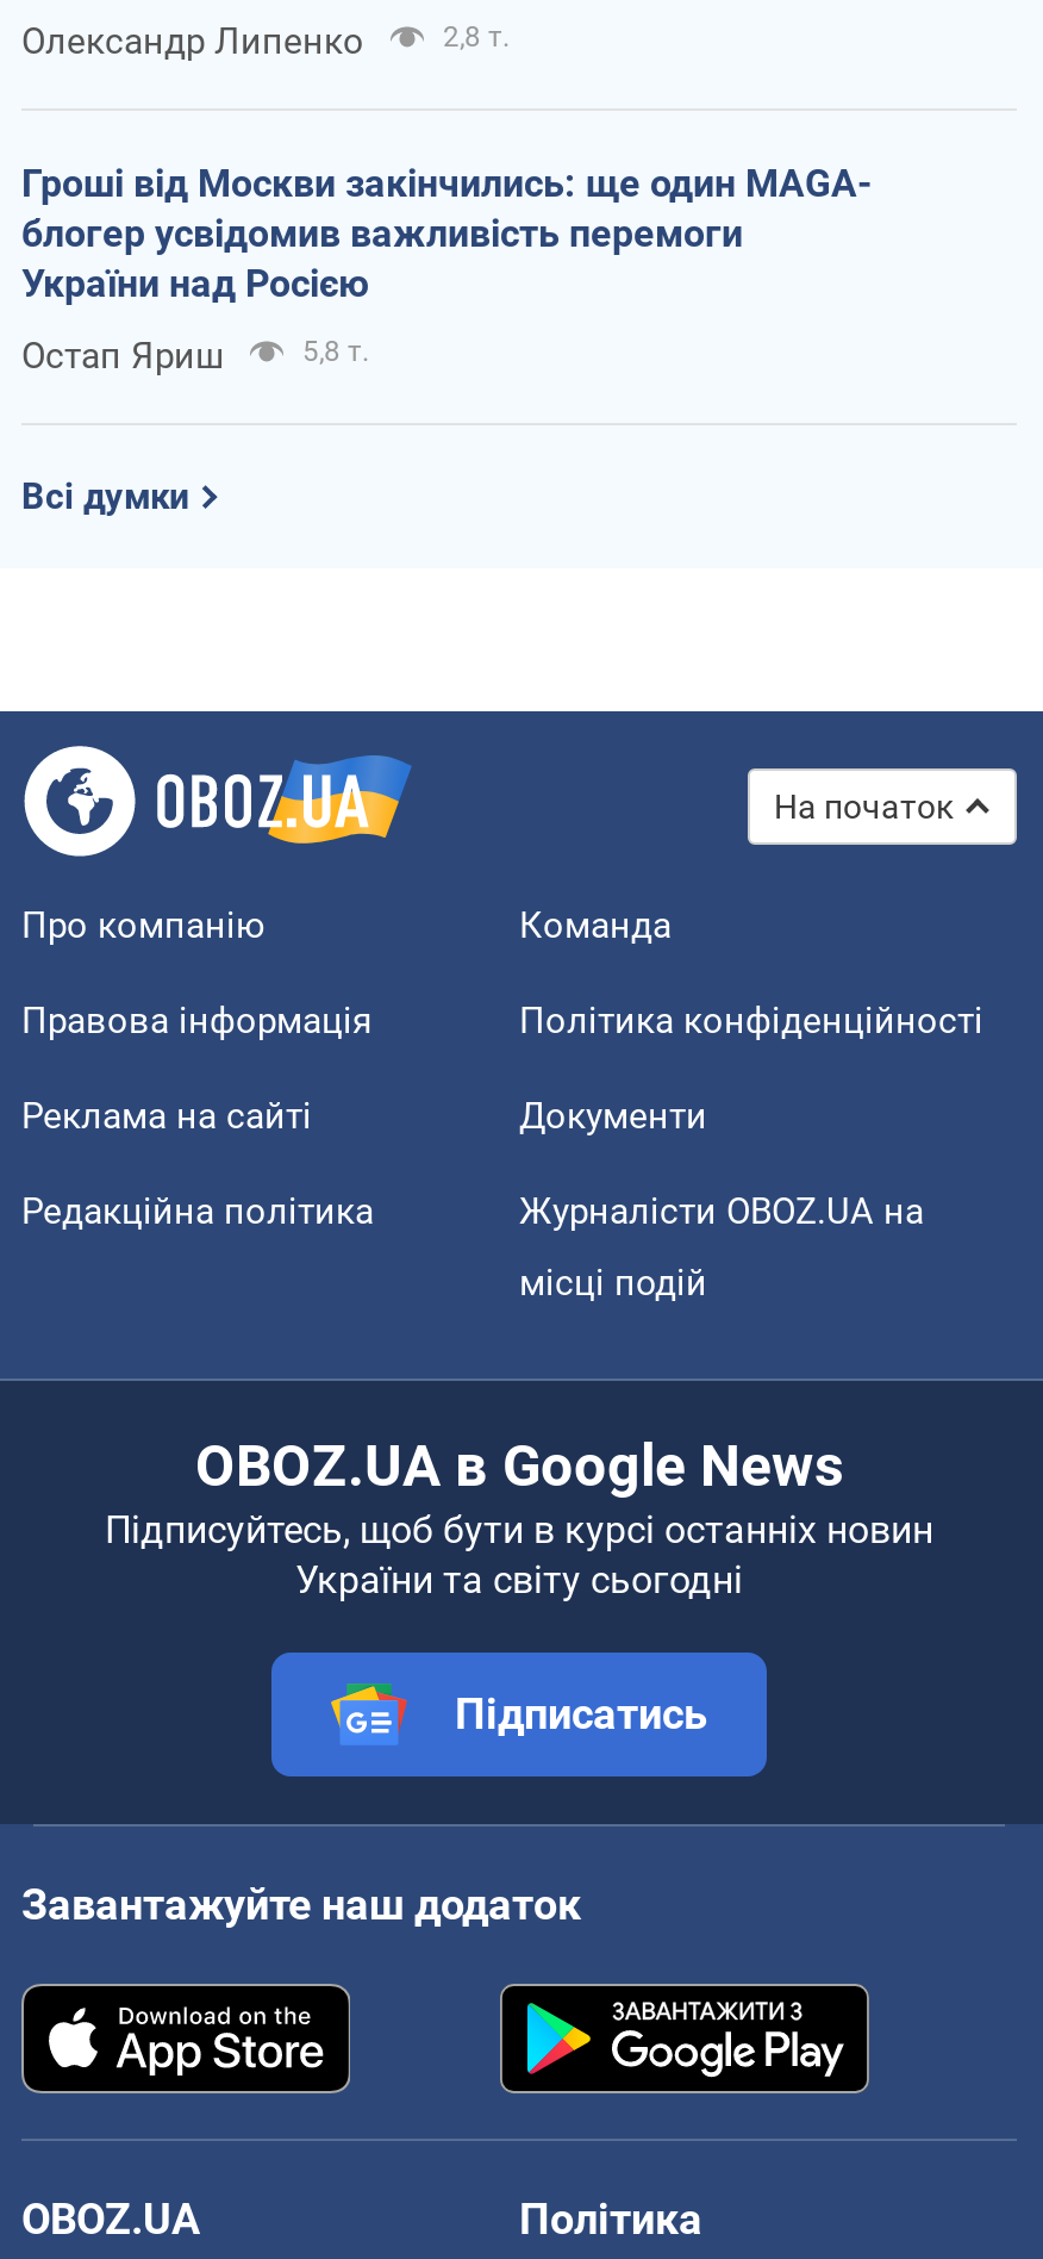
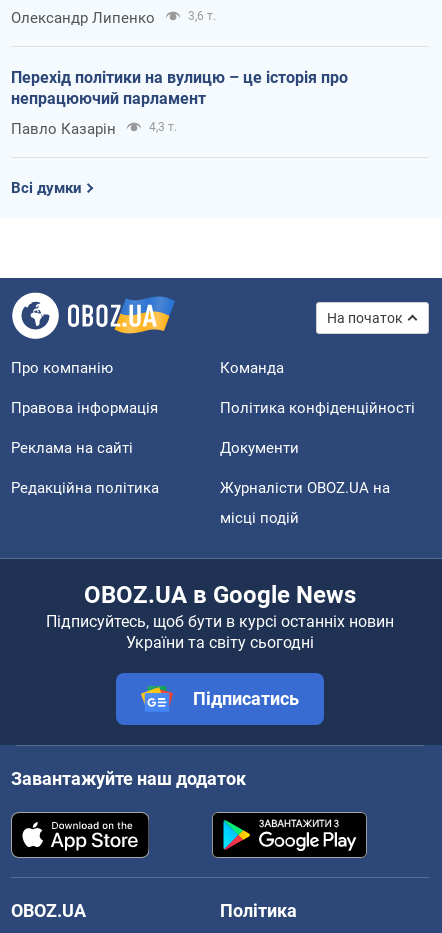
- 2,8 т.
+ 3,6 т.

- Гроші від Москви закінчились: ще один MAGA-
- блогер усвідомив важливість перемоги
- України над Росією
+ Перехід політики на вулицю – це історія про
+ непрацюючий парламент

- Остап Яриш
- 5,8 т.
+ Павло Казарін
+ 4,3 т.
